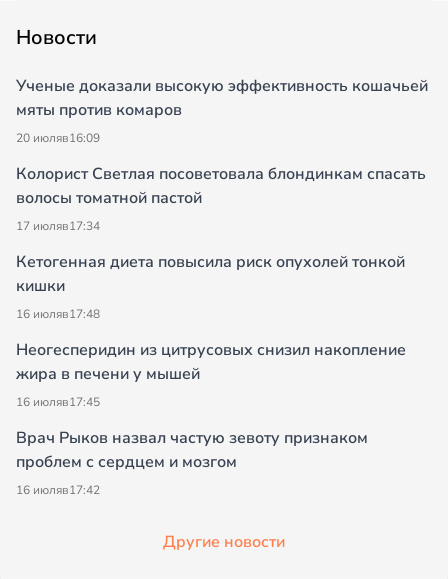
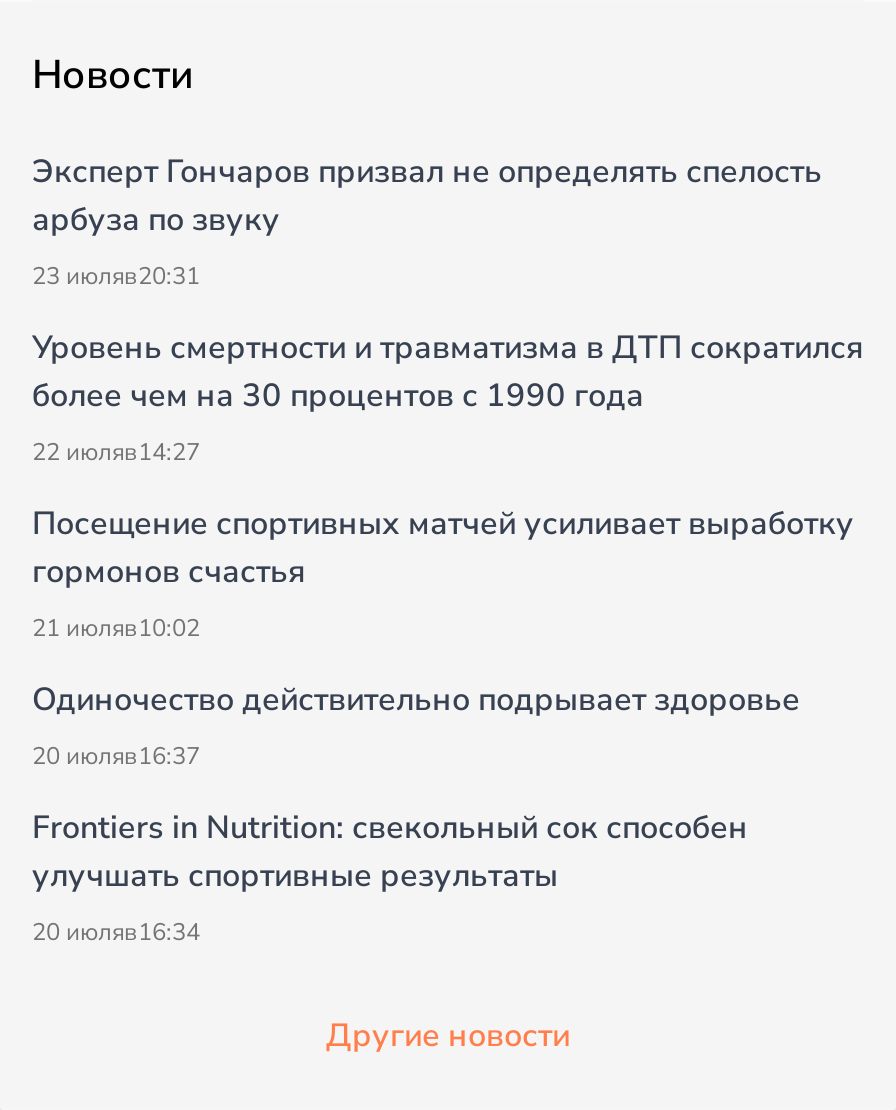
- Ученые доказали высокую эффективность кошачьей
- мяты против комаров
- 20 июляв16:09
+ Эксперт Гончаров призвал не определять спелость
+ арбуза по звуку
+ 23 июляв20:31

- Колорист Светлая посоветовала блондинкам спасать
- волосы томатной пастой
- 17 июляв17:34
+ Уровень смертности и травматизма в ДТП сократился
+ более чем на 30 процентов с 1990 года
+ 22 июляв14:27

- Кетогенная диета повысила риск опухолей тонкой
- кишки
- 16 июляв17:48
+ Посещение спортивных матчей усиливает выработку
+ гормонов счастья
+ 21 июляв10:02

- Неогесперидин из цитрусовых снизил накопление
- жира в печени у мышей
- 16 июляв17:45
+ Одиночество действительно подрывает здоровье
+ 20 июляв16:37

- Врач Рыков назвал частую зевоту признаком
- проблем с сердцем и мозгом
- 16 июляв17:42
+ Frontiers in Nutrition: свекольный сок способен
+ улучшать спортивные результаты
+ 20 июляв16:34
